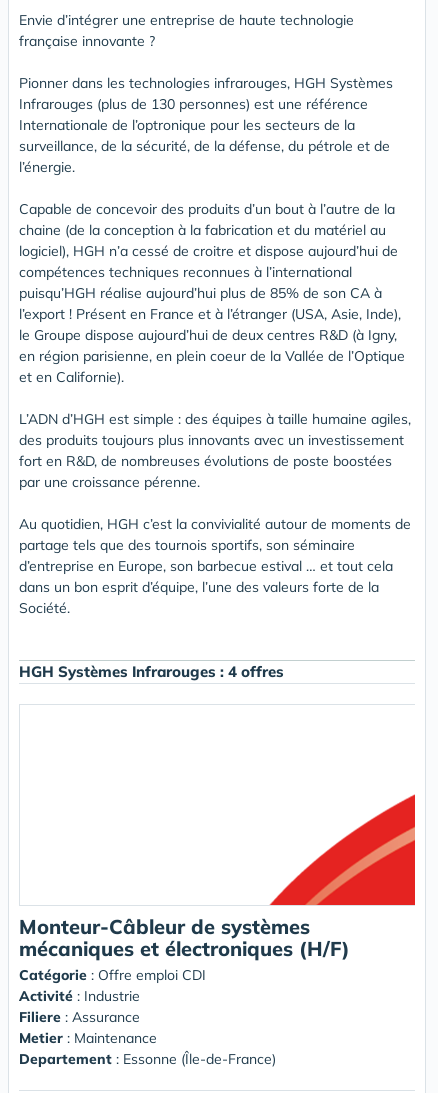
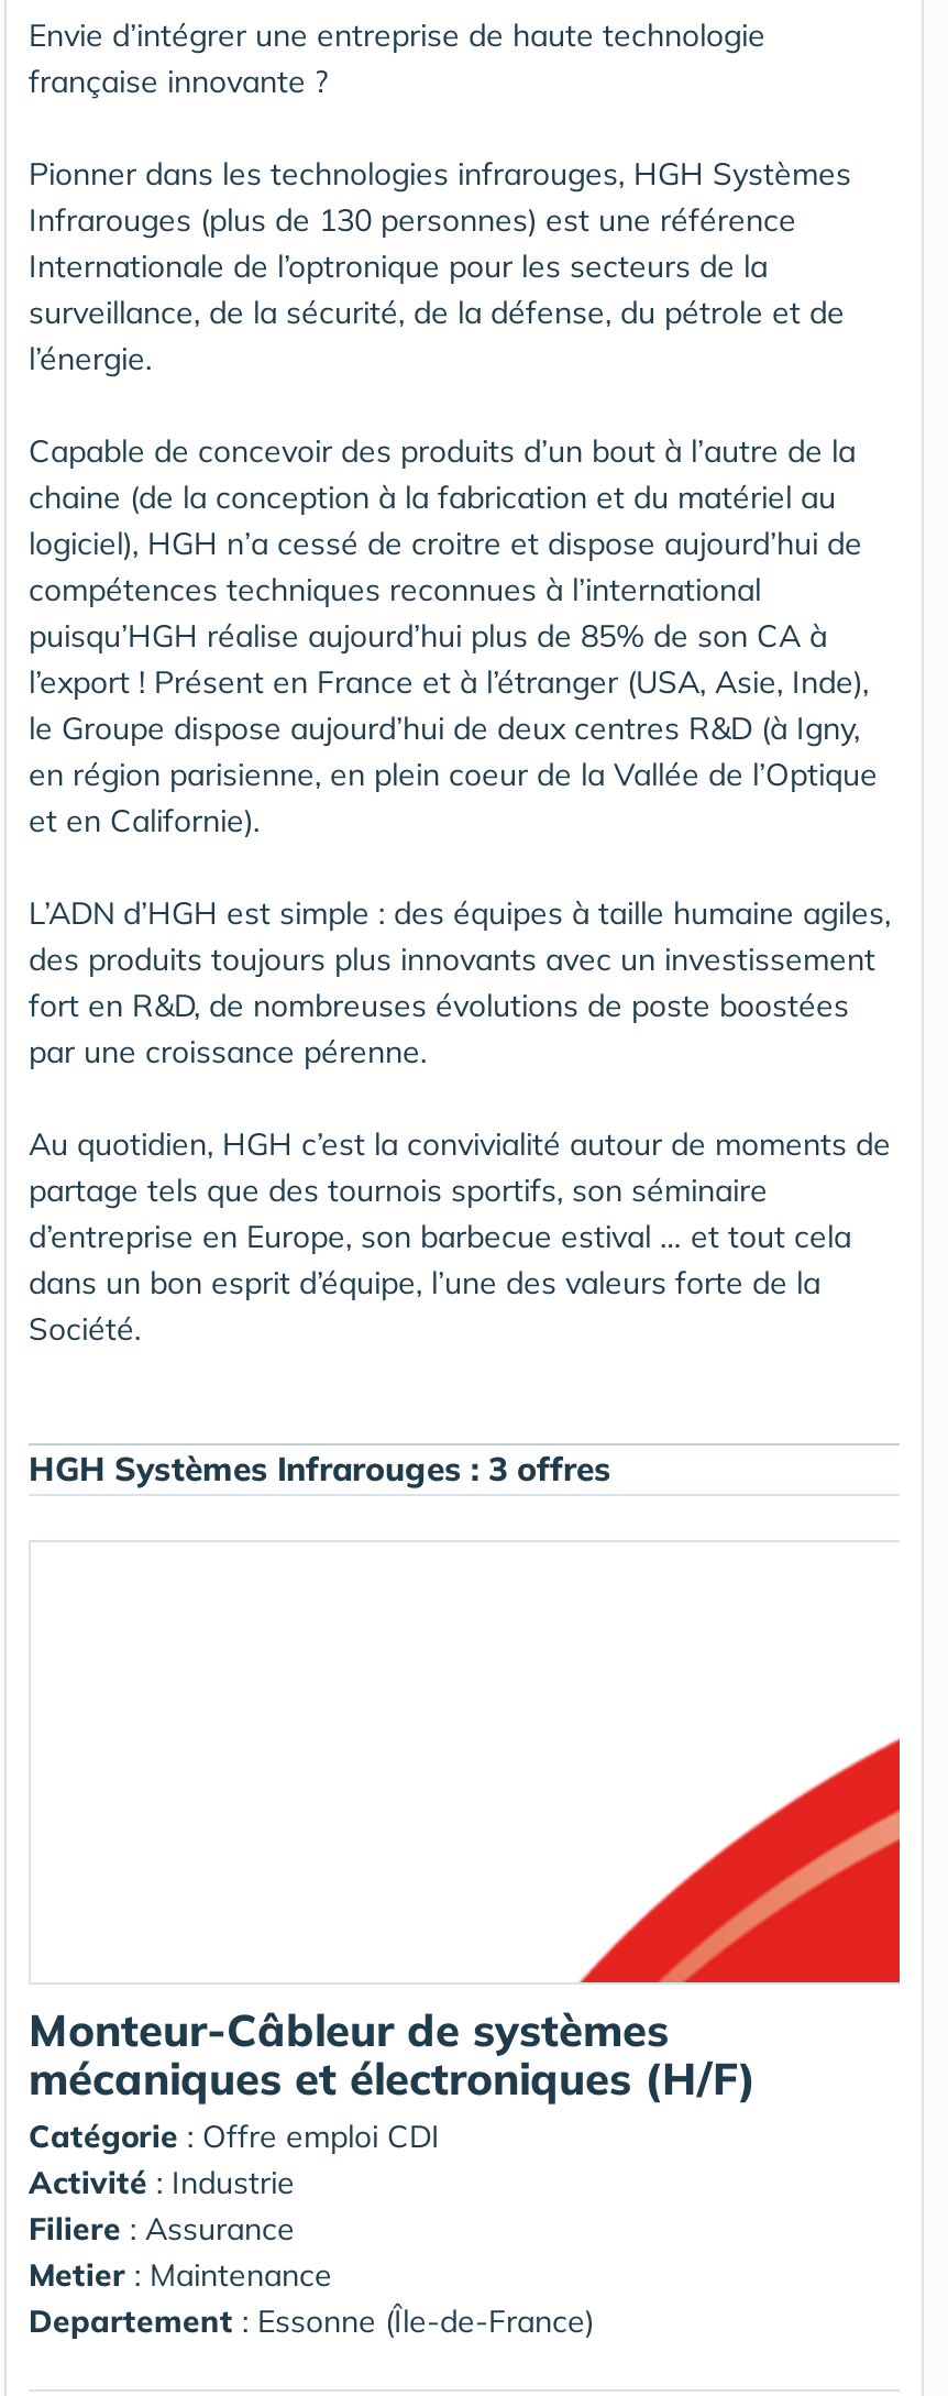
- HGH Systèmes Infrarouges : 4 offres
+ HGH Systèmes Infrarouges : 3 offres
